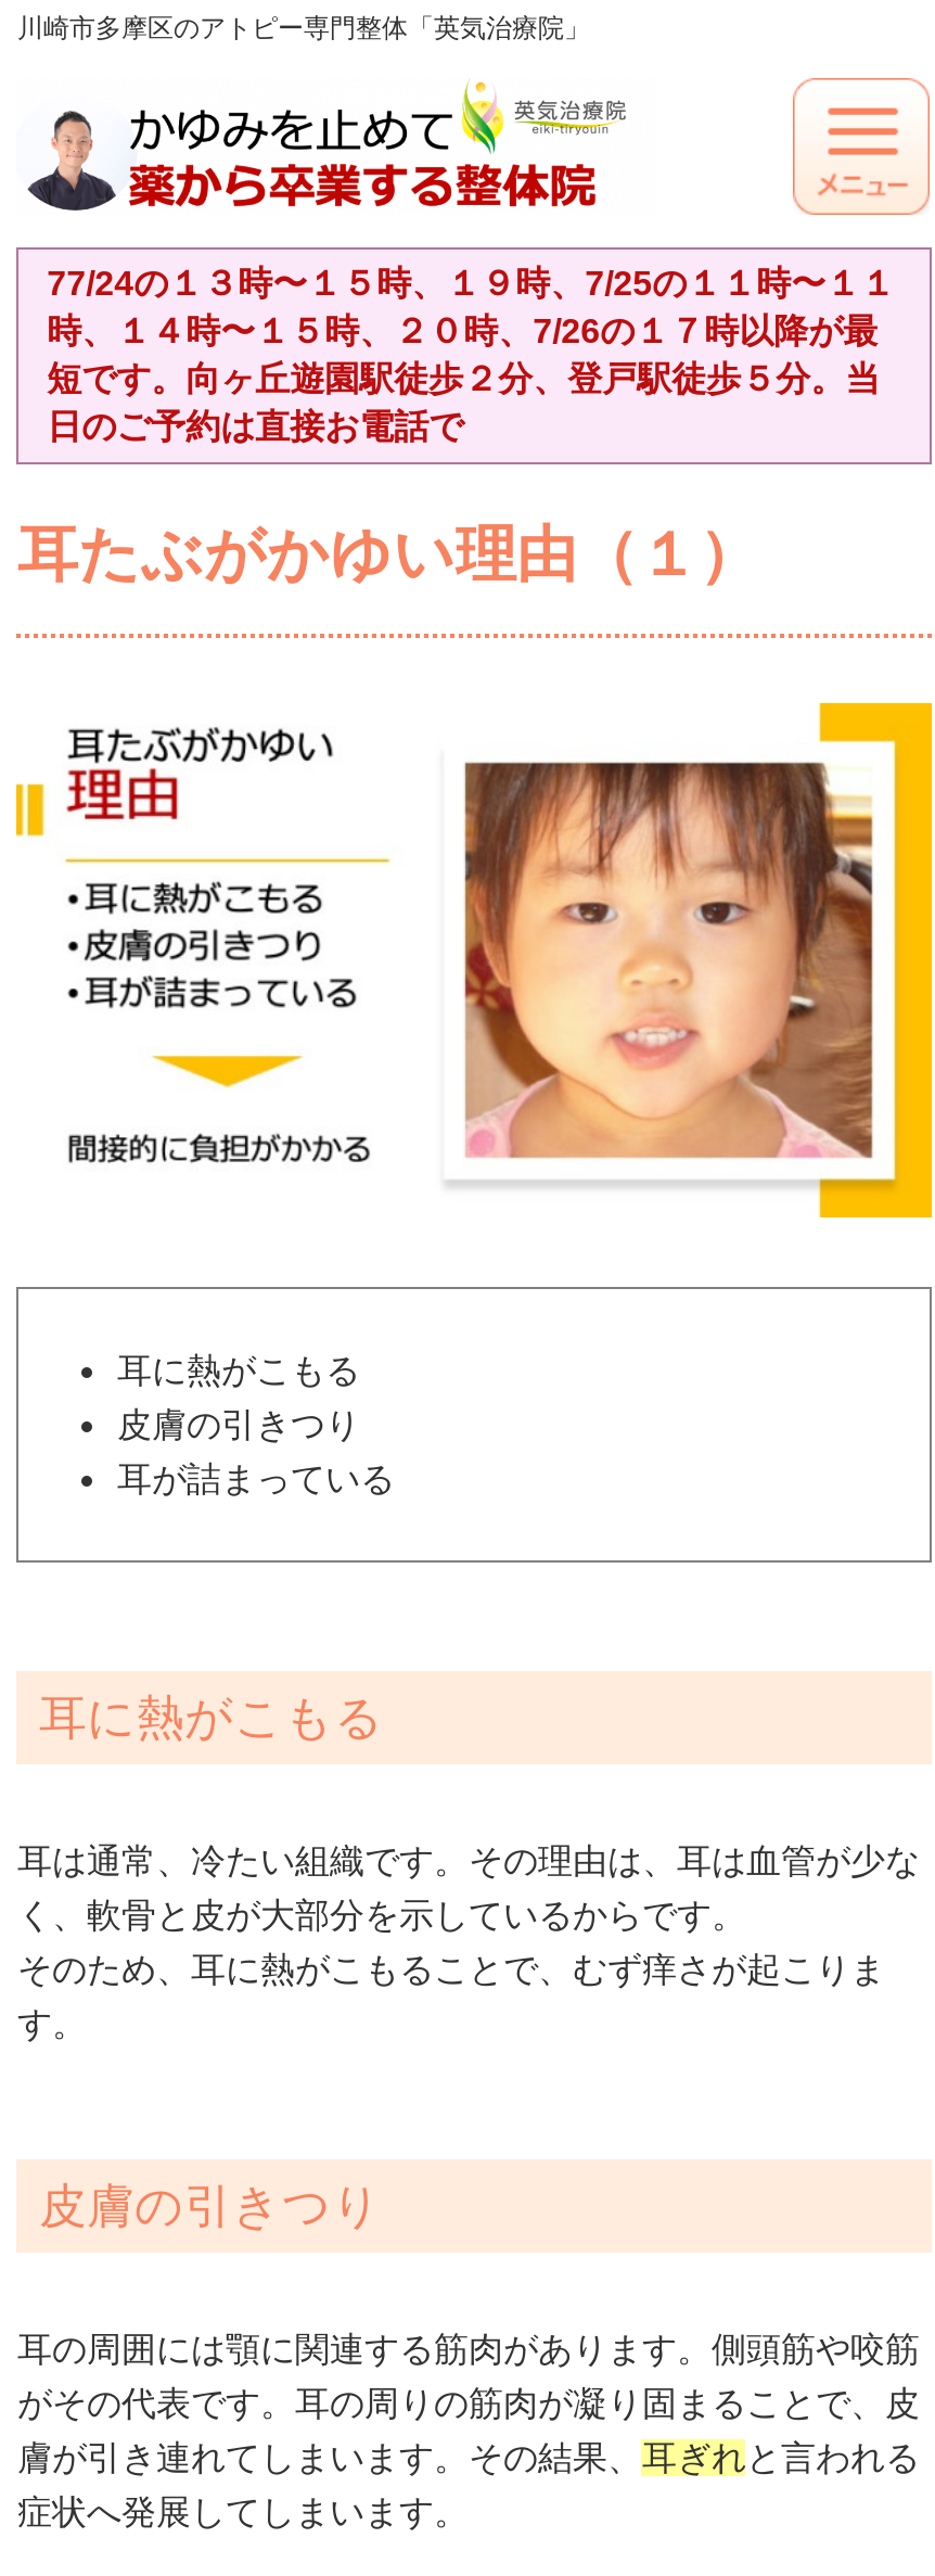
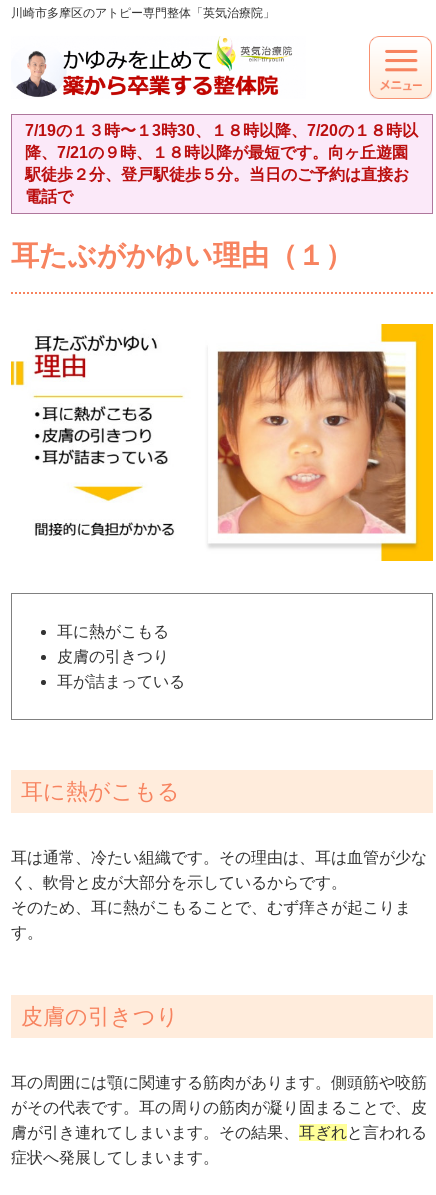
- 77/24の１３時〜１５時、１９時、7/25の１１時〜１１
- 時、１４時〜１５時、２０時、7/26の１７時以降が最
- 短です。向ヶ丘遊園駅徒歩２分、登戸駅徒歩５分。当
- 日のご予約は直接お電話で
+ 7/19の１３時〜１3時30、１８時以降、7/20の１８時以
+ 降、7/21の９時、１８時以降が最短です。向ヶ丘遊園
+ 駅徒歩２分、登戸駅徒歩５分。当日のご予約は直接お
+ 電話で
